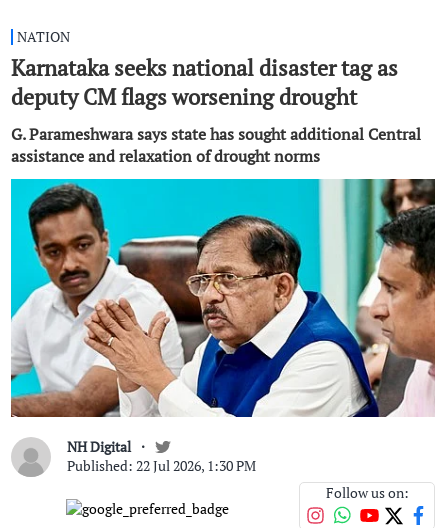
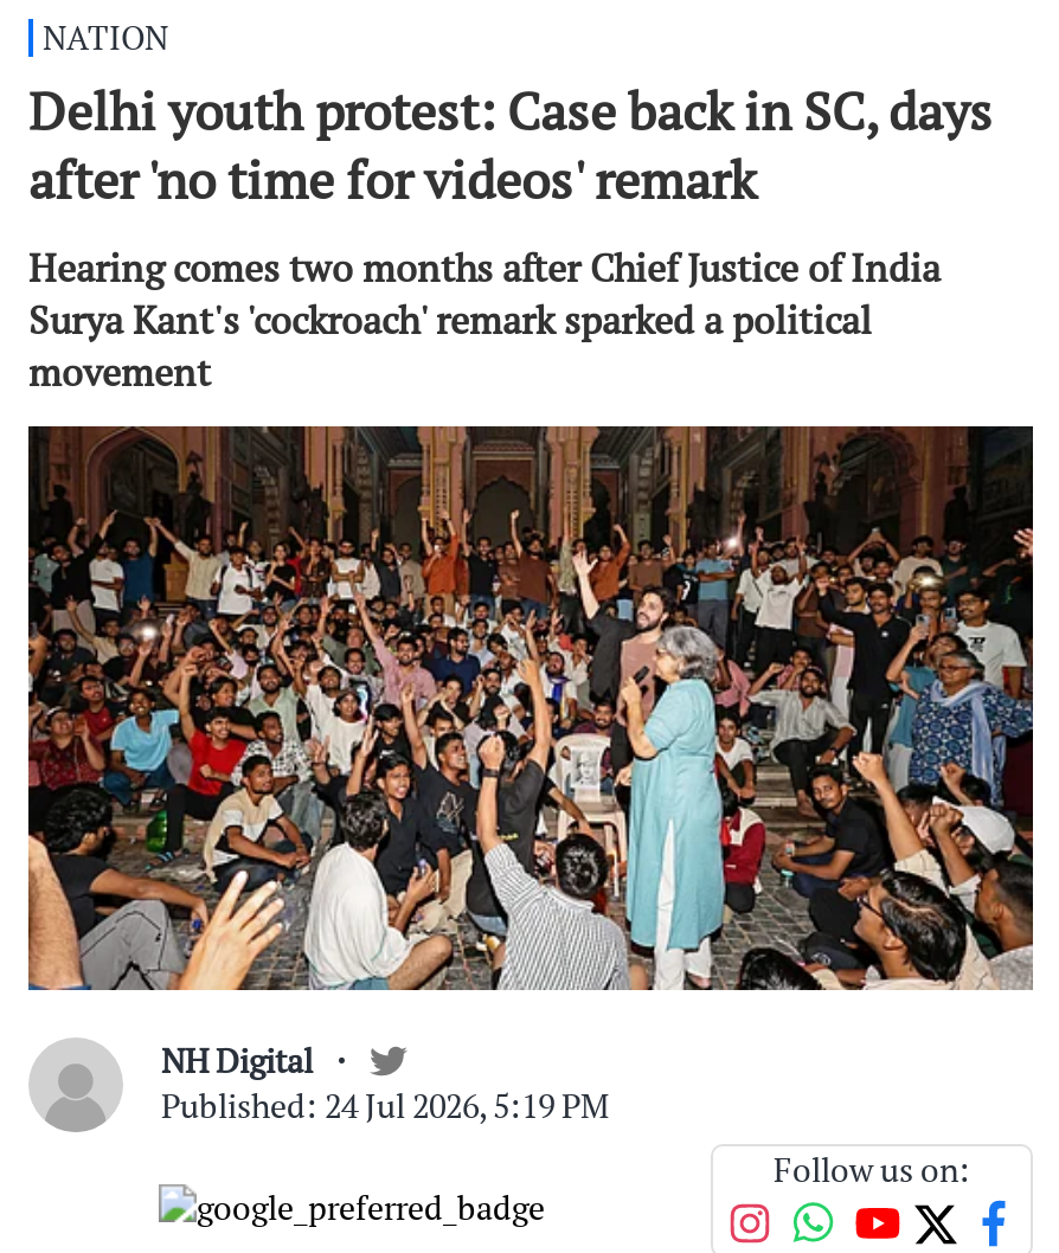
- Karnataka seeks national disaster tag as
- deputy CM flags worsening drought
- G. Parameshwara says state has sought additional Central
- assistance and relaxation of drought norms
+ Delhi youth protest: Case back in SC, days
+ after 'no time for videos' remark
+ Hearing comes two months after Chief Justice of India
+ Surya Kant's 'cockroach' remark sparked a political
+ movement

- [image]
- Published: 22 Jul 2026, 1:30 PM
+ [image]
+ Published: 24 Jul 2026, 5:19 PM
